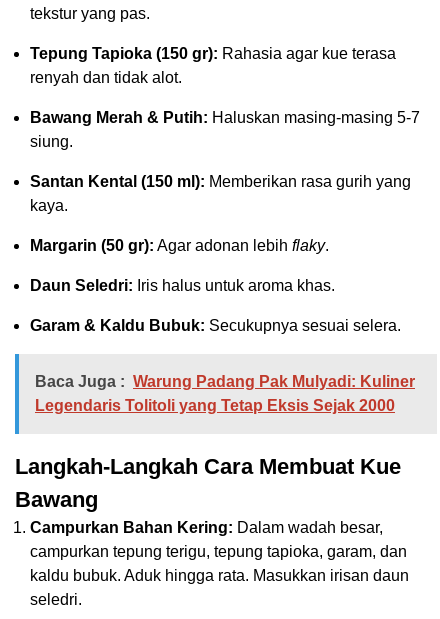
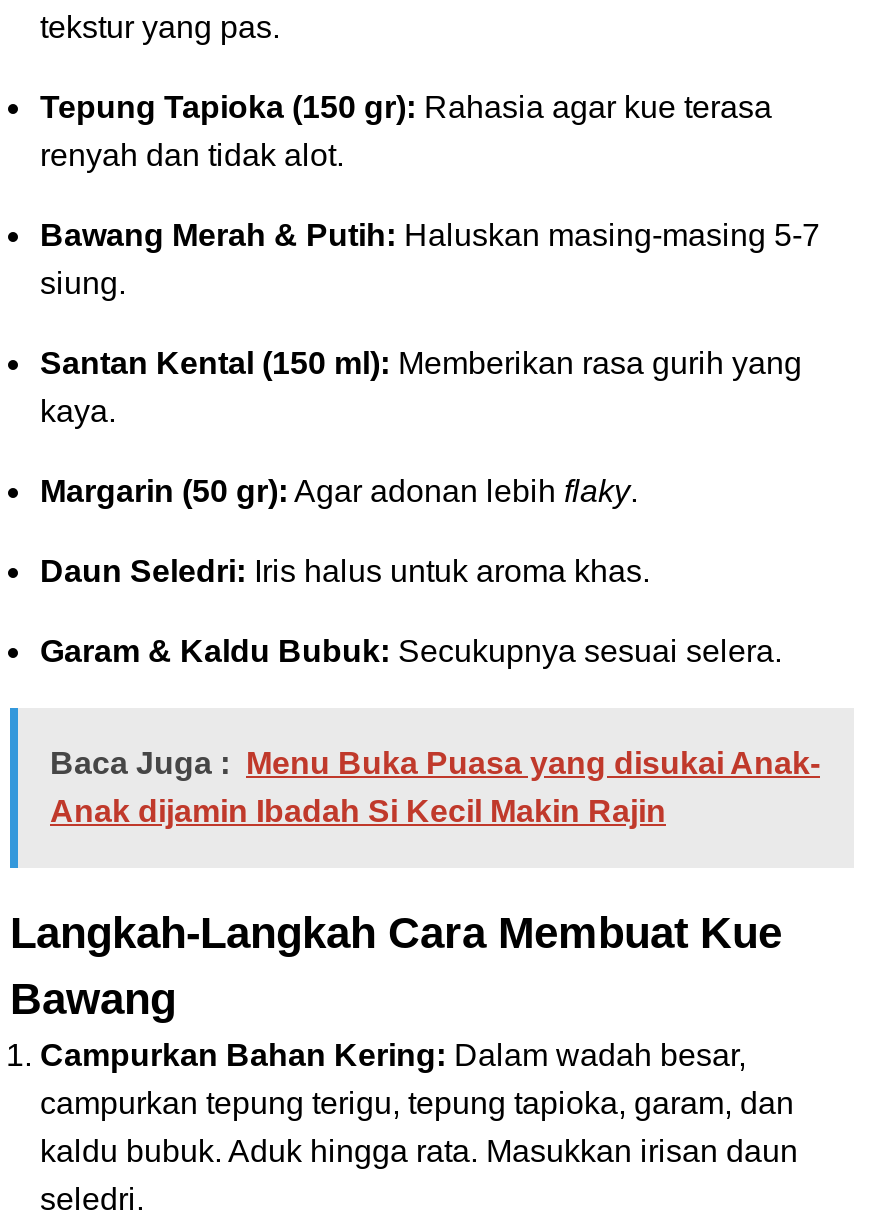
- Baca Juga : Warung Padang Pak Mulyadi: Kuliner
- Legendaris Tolitoli yang Tetap Eksis Sejak 2000
+ Baca Juga : Menu Buka Puasa yang disukai Anak-
+ Anak dijamin Ibadah Si Kecil Makin Rajin
